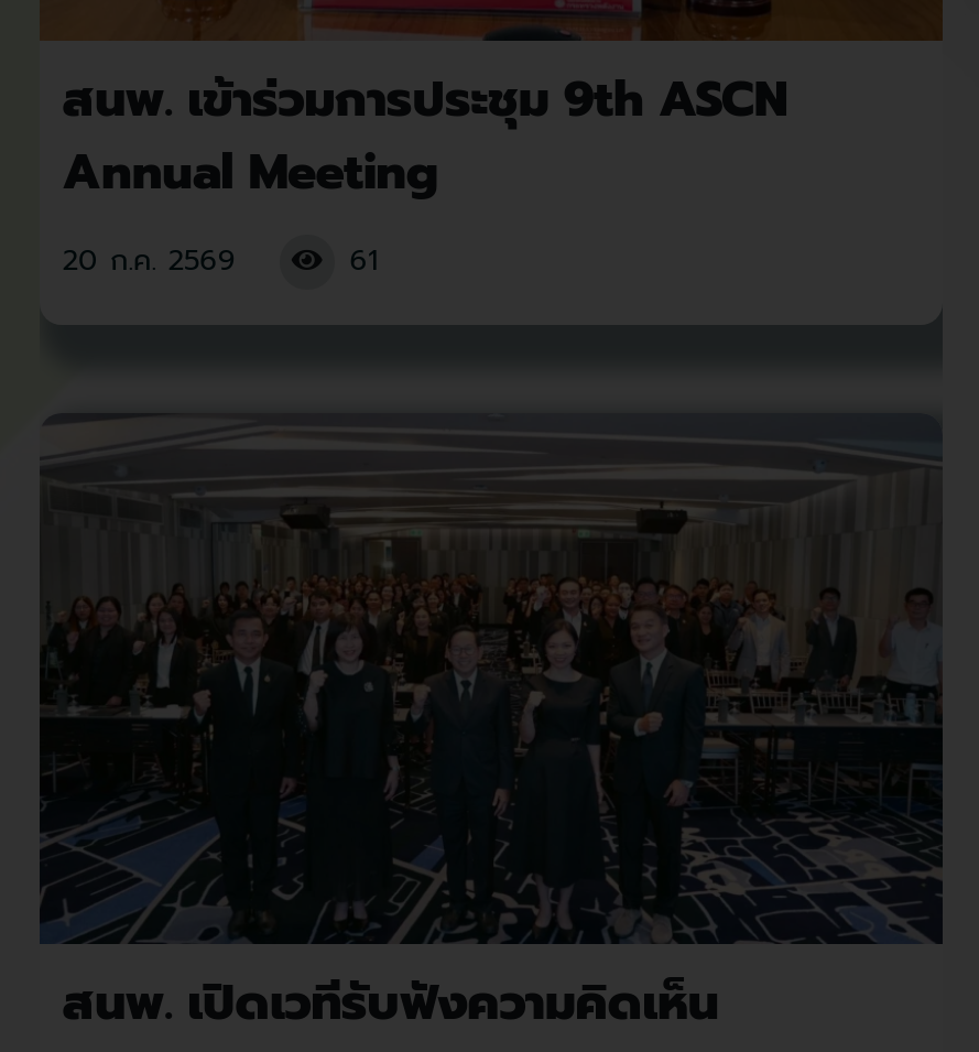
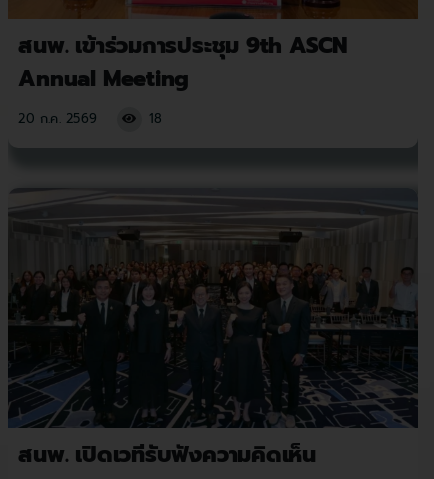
- 61
+ 18
